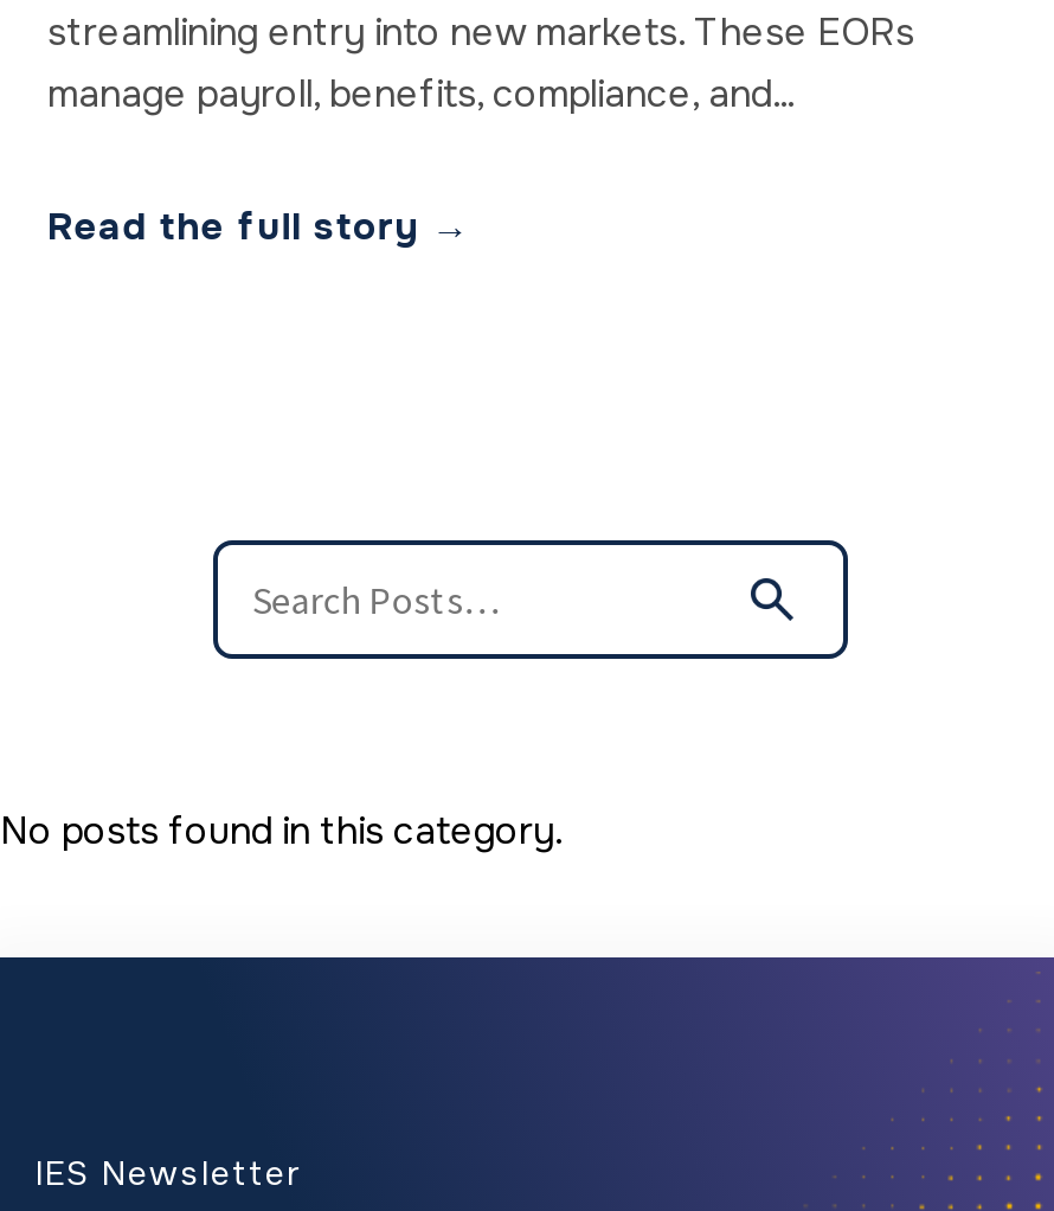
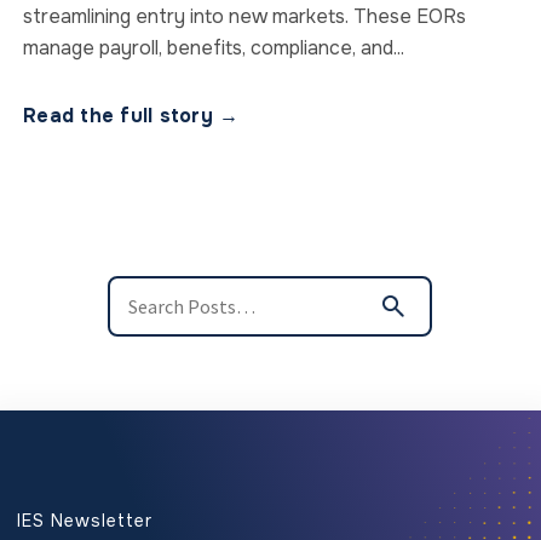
- No posts found in this category.
